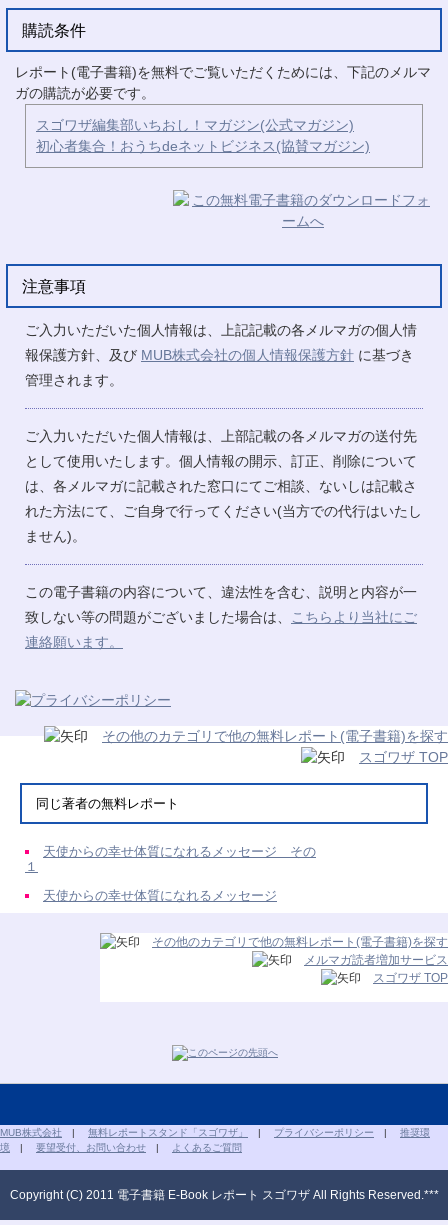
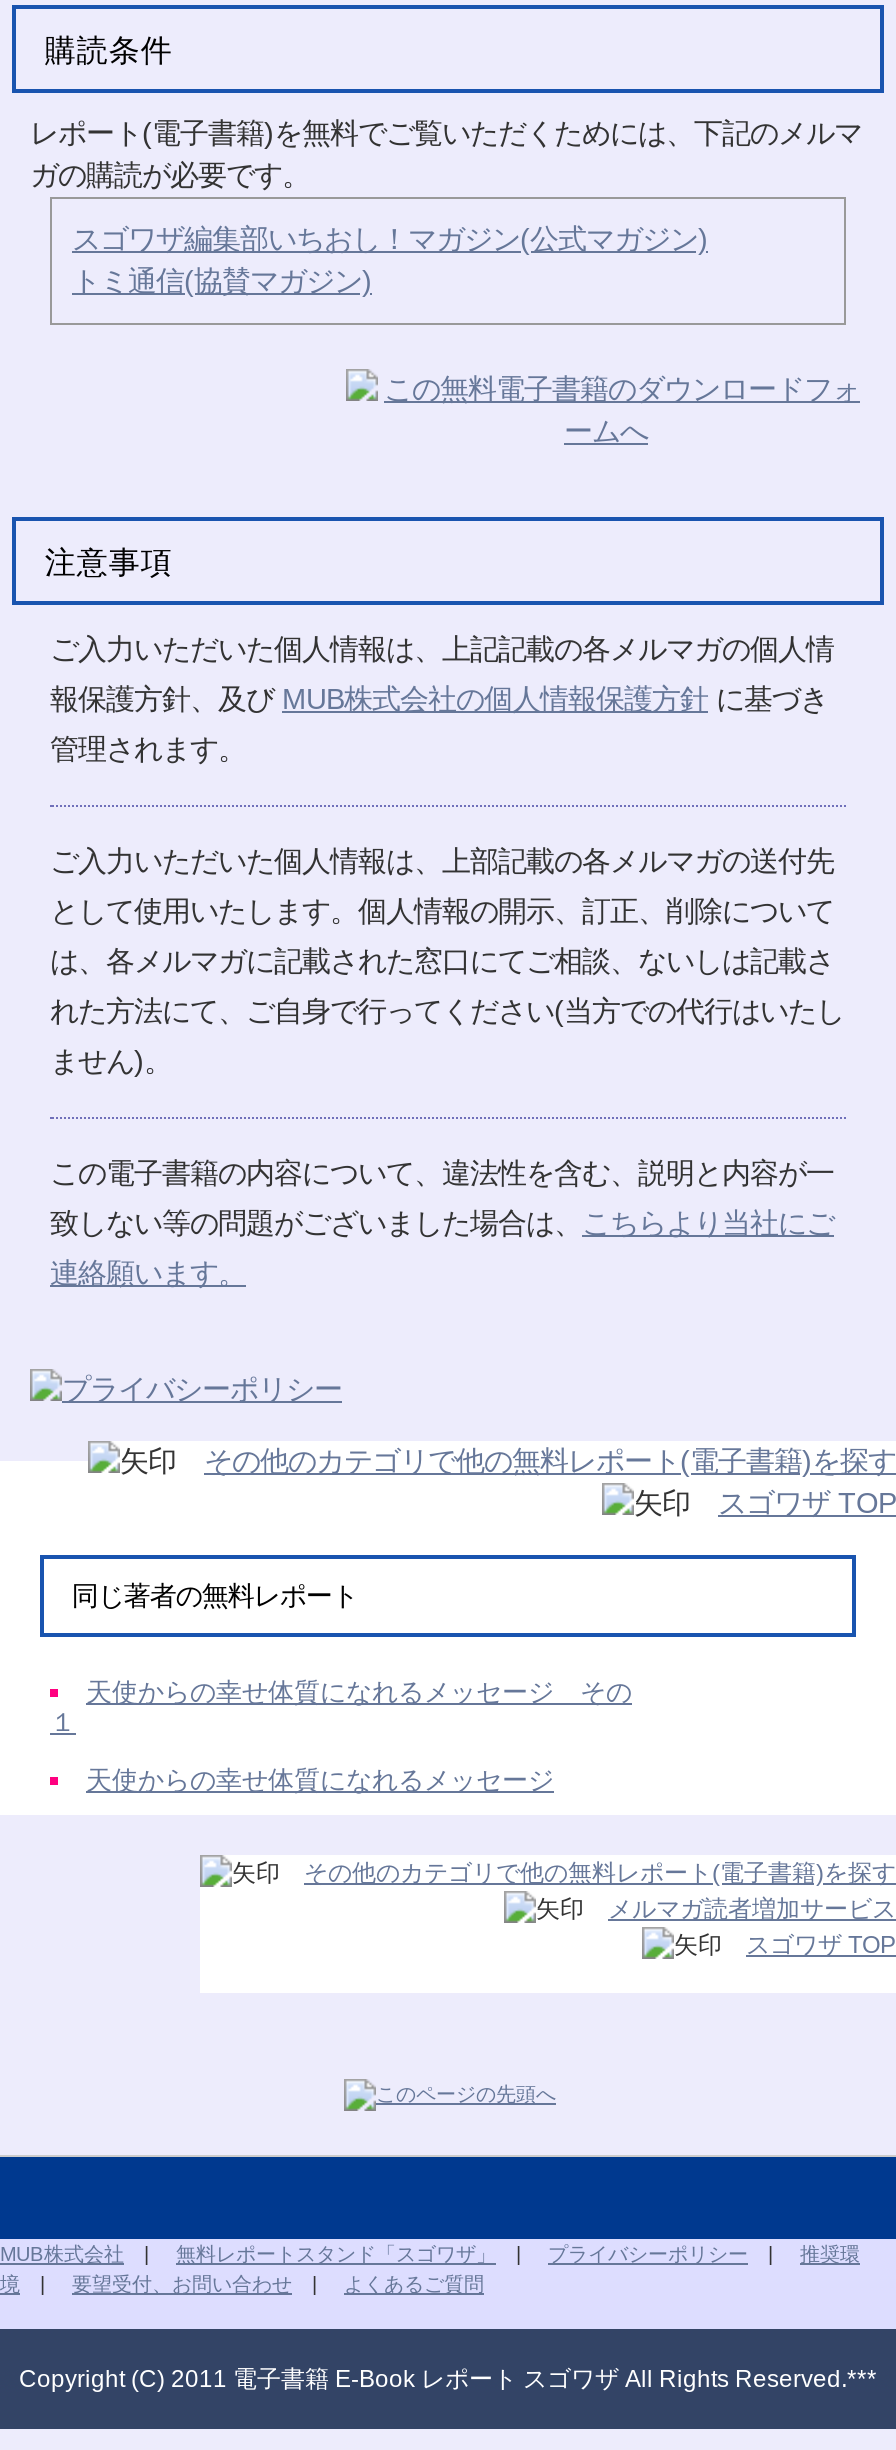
- 初心者集合！おうちdeネットビジネス(協賛マガジン)
+ トミ通信(協賛マガジン)
